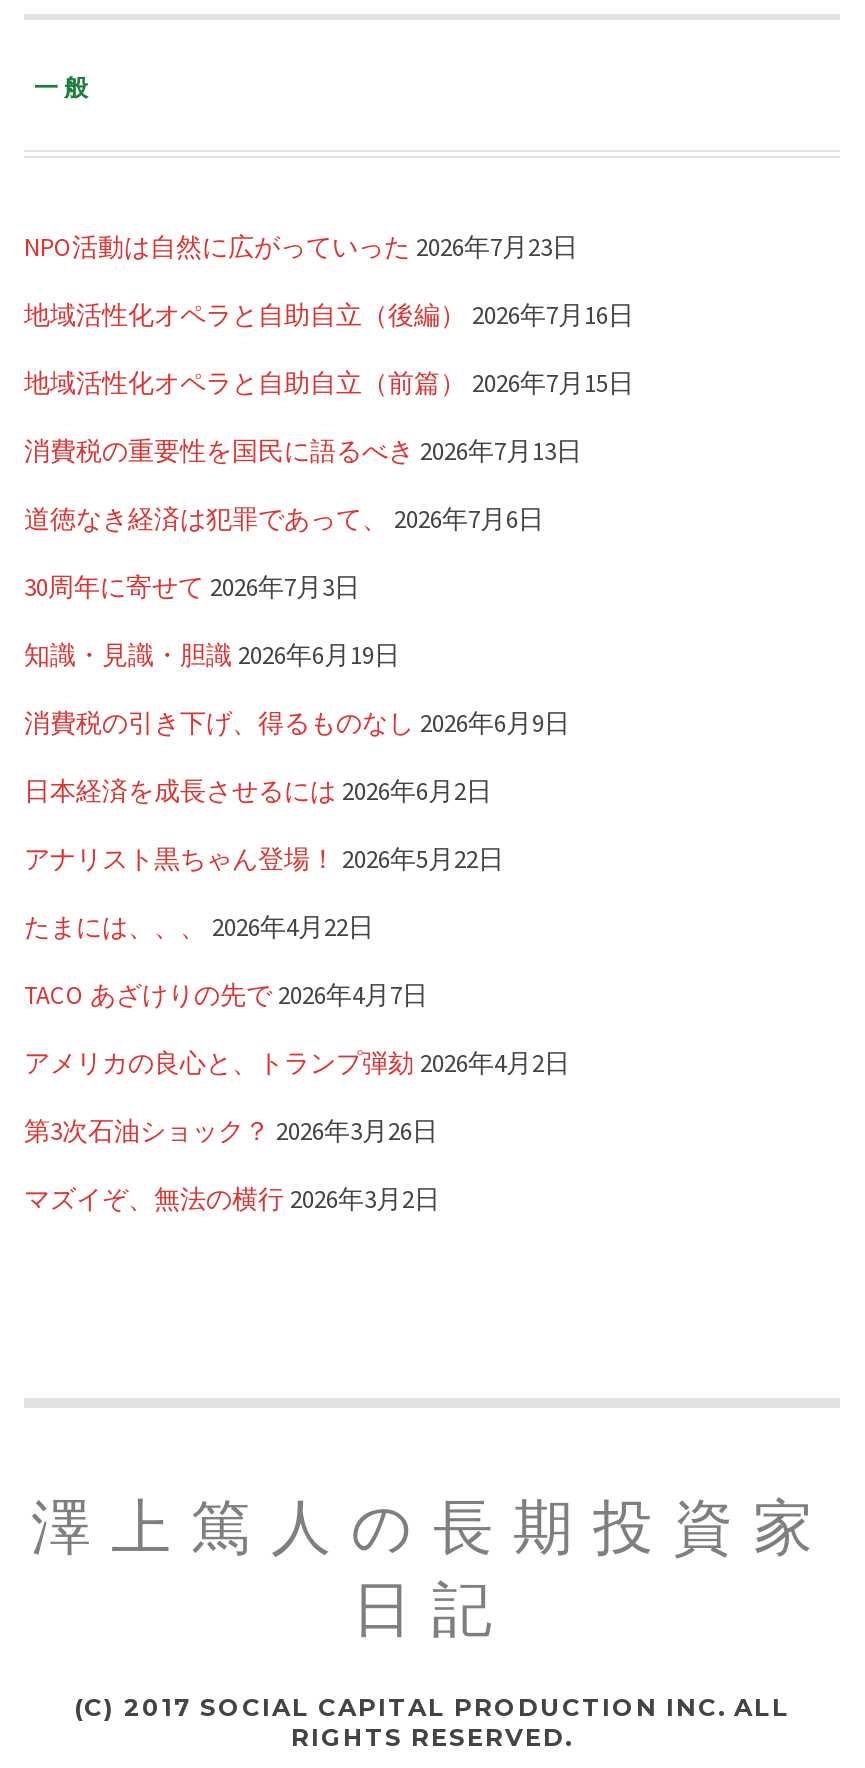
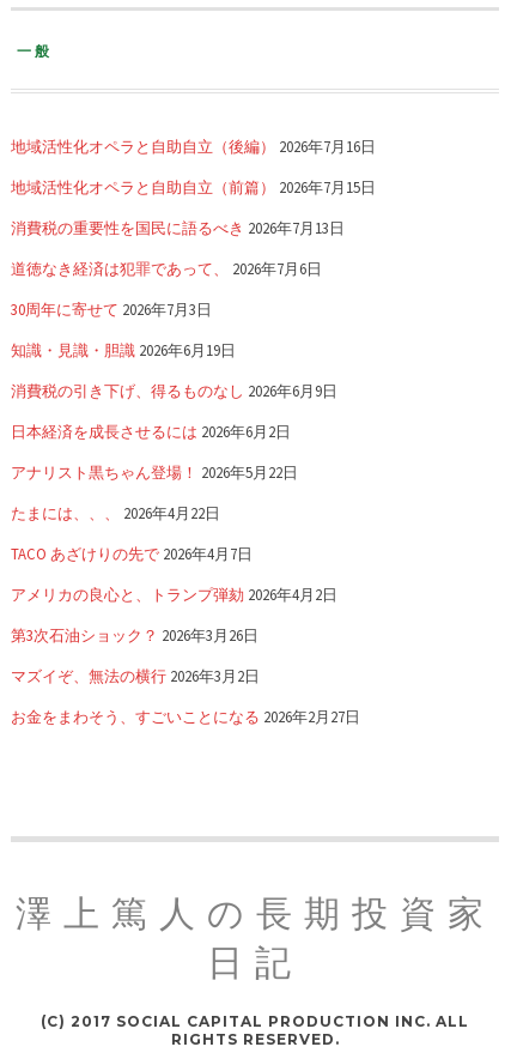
- NPO活動は自然に広がっていった2026年7月23日

moved up: 地域活性化オペラと自助自立（後編）2026年7月16日 | 地域活性化オペラと自助自立（前篇）2026年7月15日 | 消費税の重要性を国民に語るべき2026年7月13日 | ... | 第3次石油ショック？2026年3月26日 | マズイぞ、無法の横行2026年3月2日

+ お金をまわそう、すごいことになる2026年2月27日
